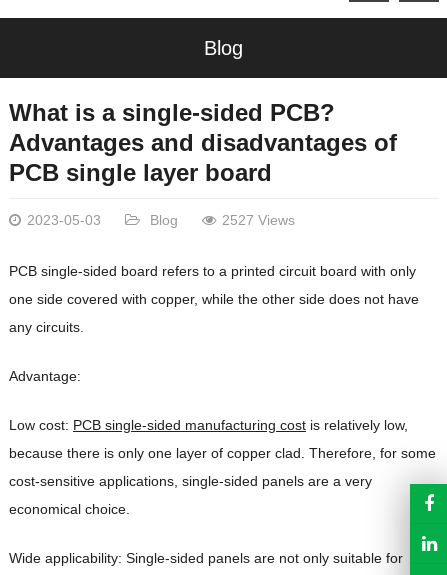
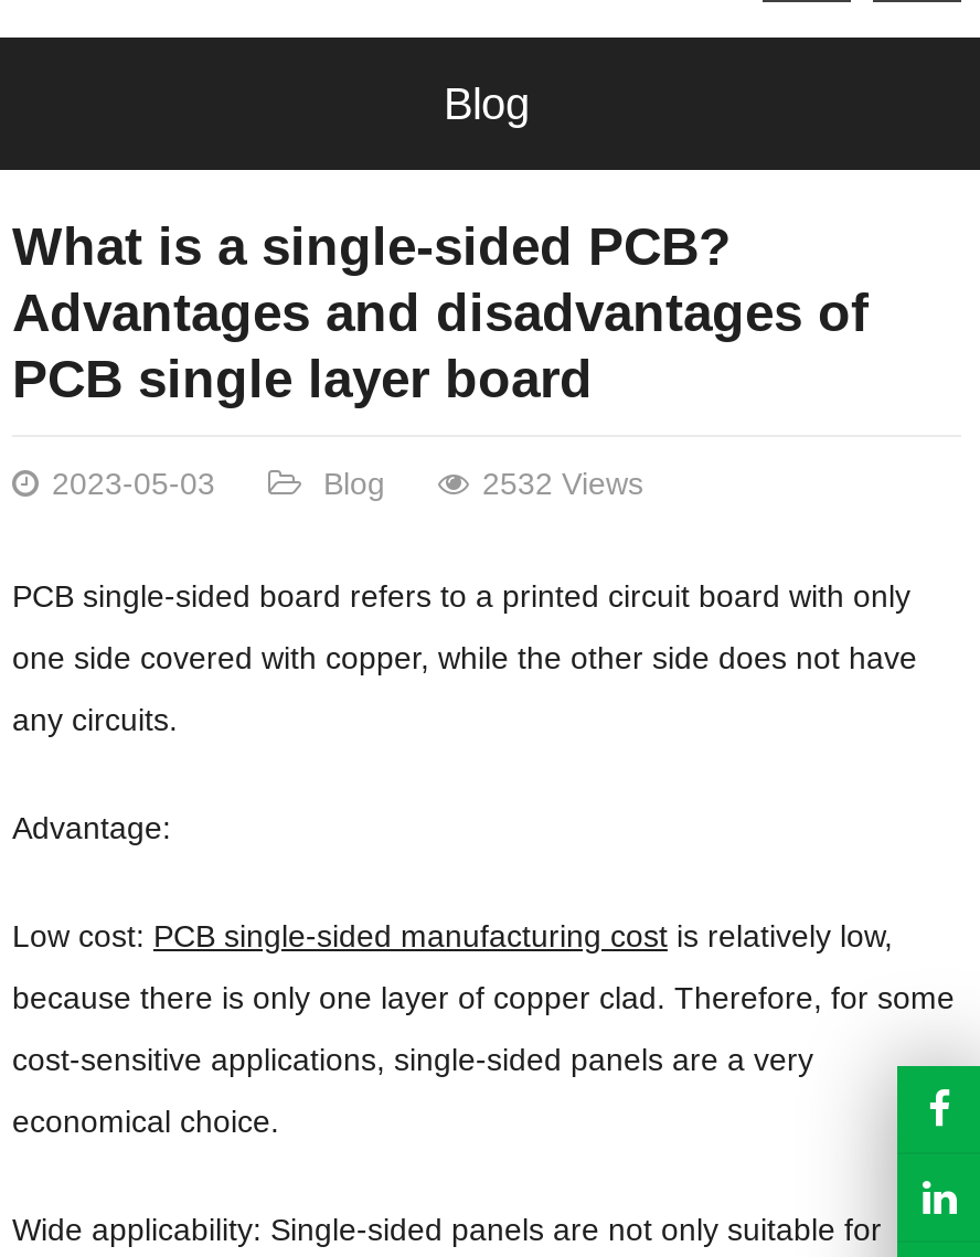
- 2527 Views
+ 2532 Views
